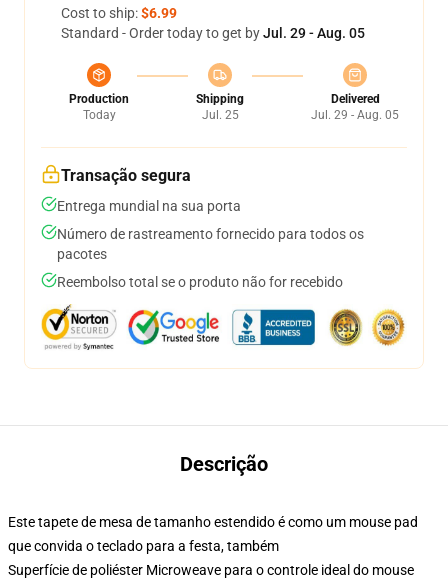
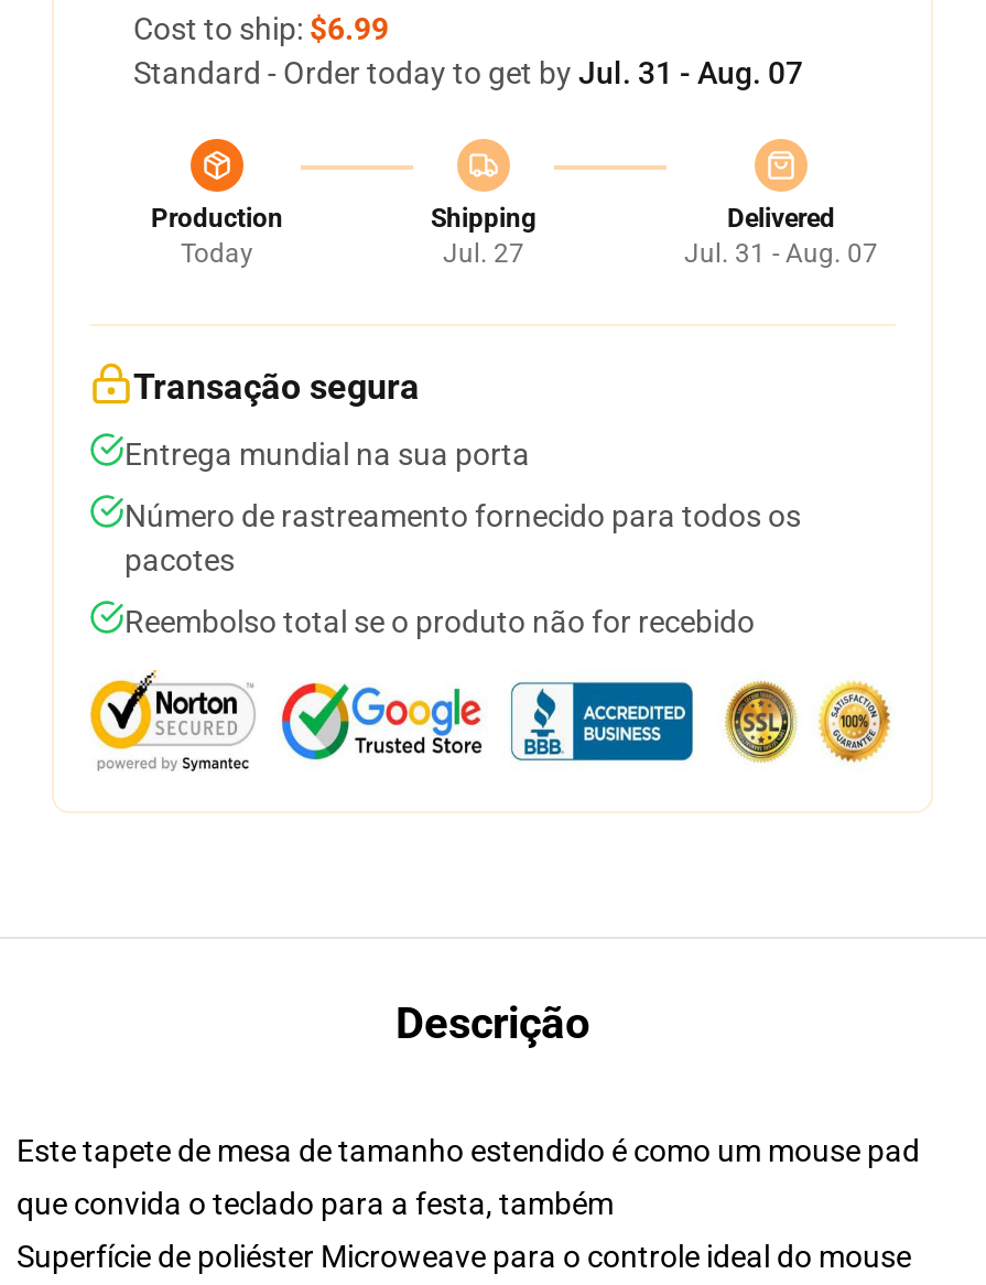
- Standard - Order today to get by Jul. 29 - Aug. 05
+ Standard - Order today to get by Jul. 31 - Aug. 07

- Jul. 25
+ Jul. 27

- Jul. 29 - Aug. 05
+ Jul. 31 - Aug. 07
